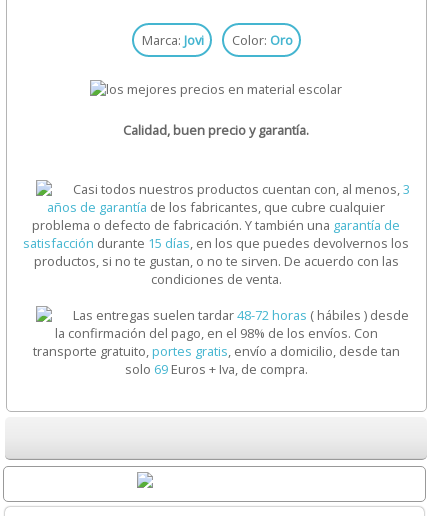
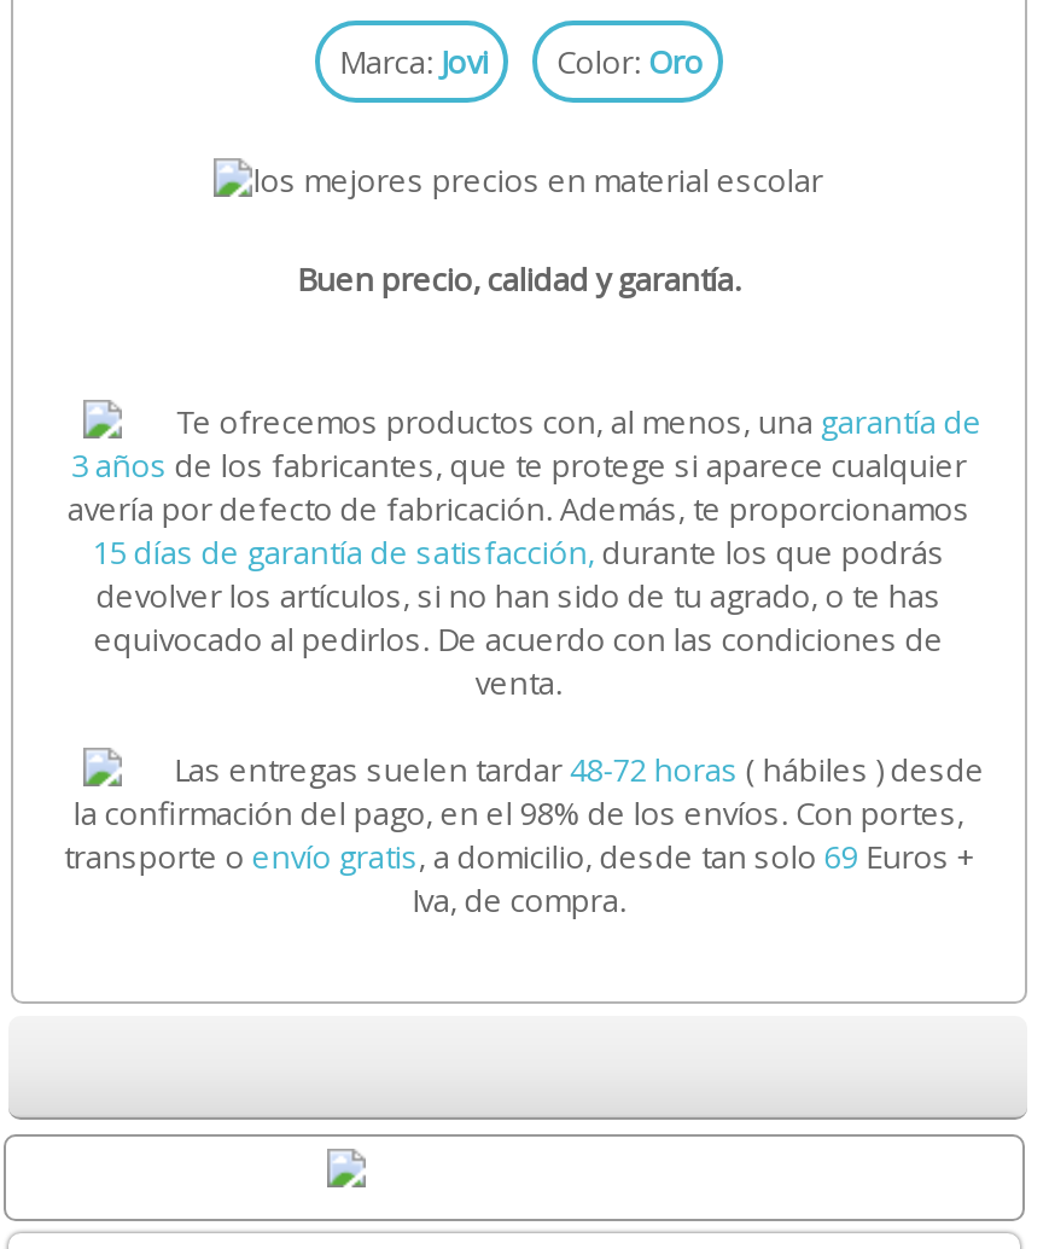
- Calidad, buen precio y garantía.
+ Buen precio, calidad y garantía.

- Casi todos nuestros productos cuentan con, al menos, 3
- años de garantía de los fabricantes, que cubre cualquier
- problema o defecto de fabricación. Y también una garantía de
- satisfacción durante 15 días, en los que puedes devolvernos los
- productos, si no te gustan, o no te sirven. De acuerdo con las
- condiciones de venta.
+ Te ofrecemos productos con, al menos, una garantía de
+ 3 años de los fabricantes, que te protege si aparece cualquier
+ avería por defecto de fabricación. Además, te proporcionamos
+ 15 días de garantía de satisfacción, durante los que podrás
+ devolver los artículos, si no han sido de tu agrado, o te has
+ equivocado al pedirlos. De acuerdo con las condiciones de
+ venta.

- la confirmación del pago, en el 98% de los envíos. Con
- transporte gratuito, portes gratis, envío a domicilio, desde tan
- solo 69 Euros + Iva, de compra.
+ la confirmación del pago, en el 98% de los envíos. Con portes,
+ transporte o envío gratis, a domicilio, desde tan solo 69 Euros +
+ Iva, de compra.
